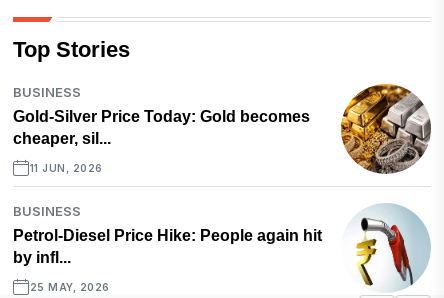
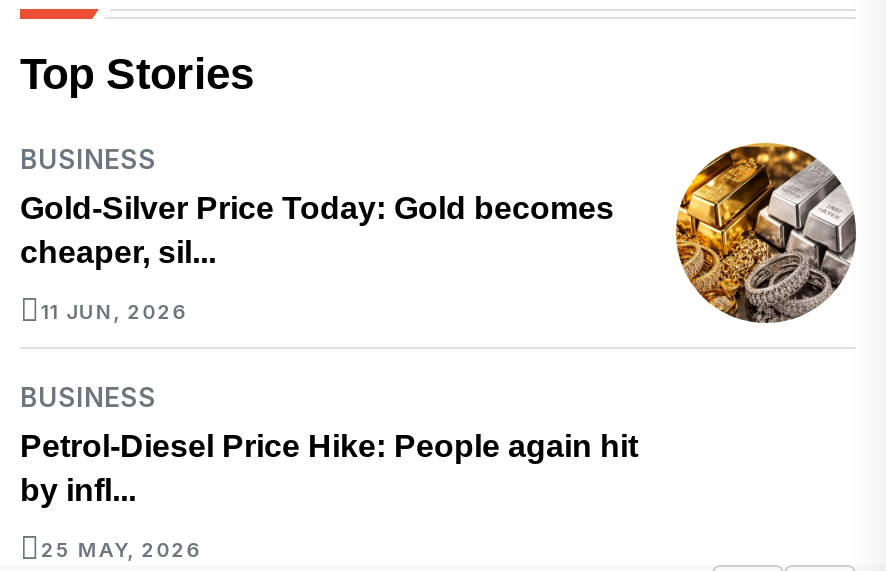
- [image]
